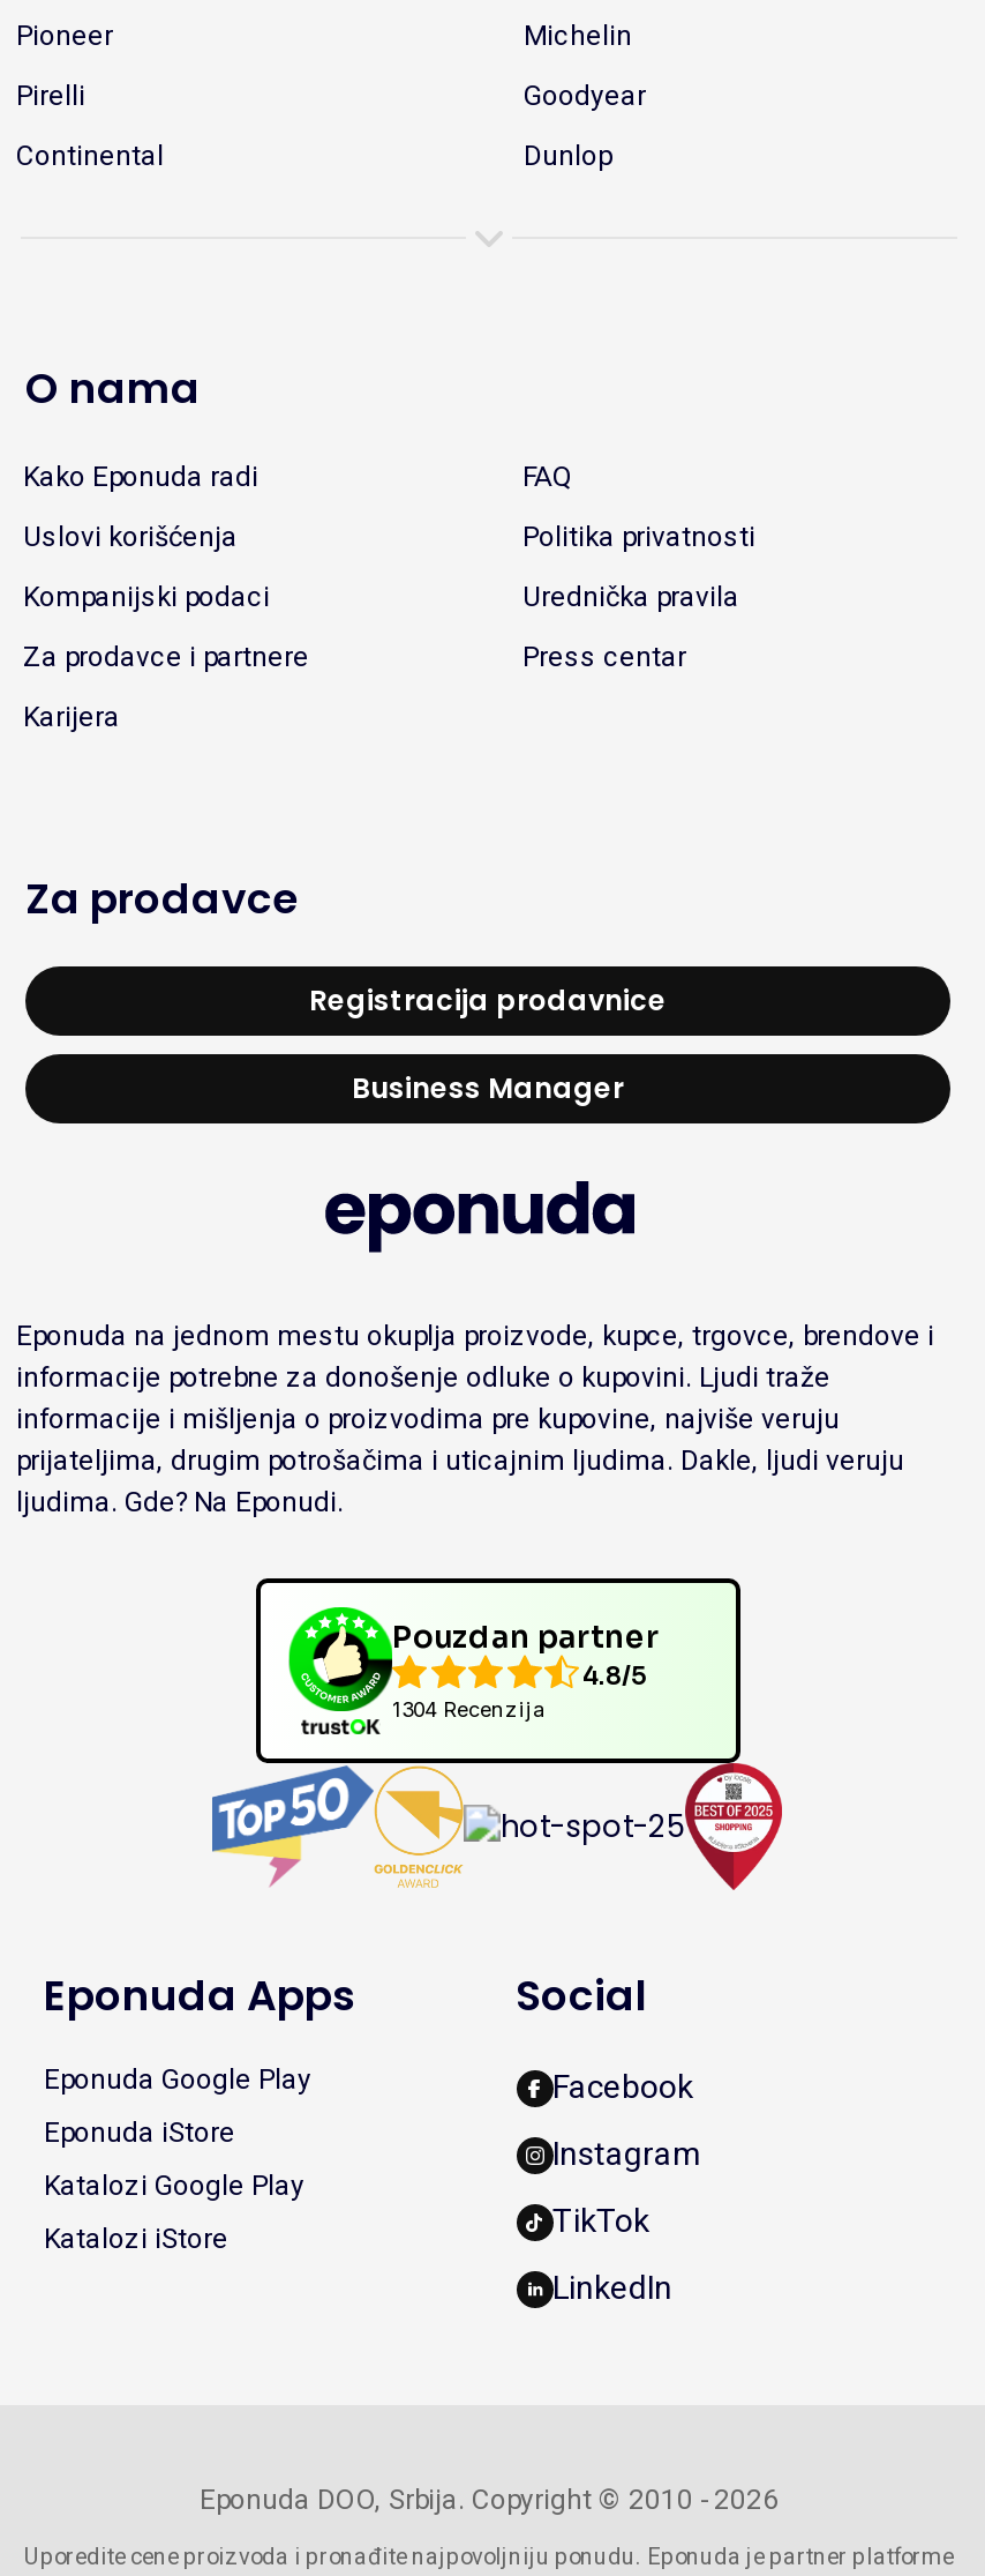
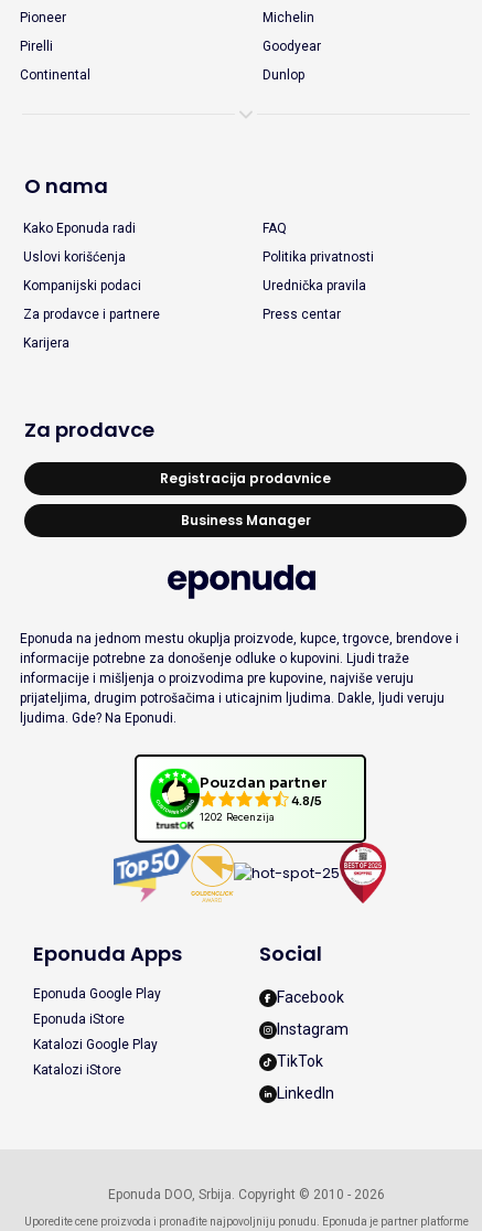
- 1304 Recenzija
+ 1202 Recenzija
